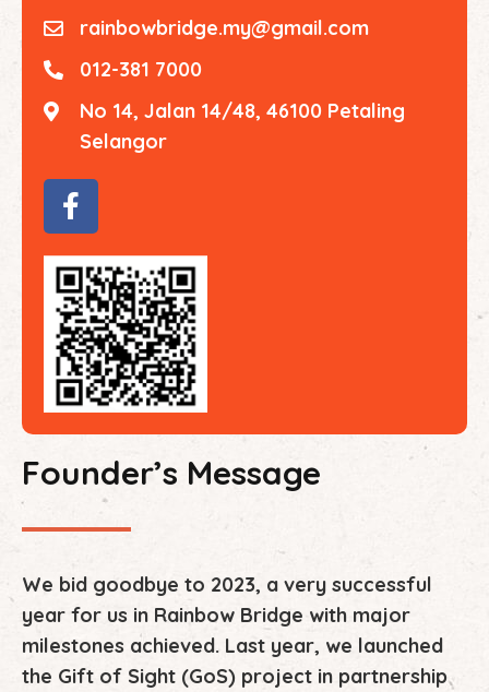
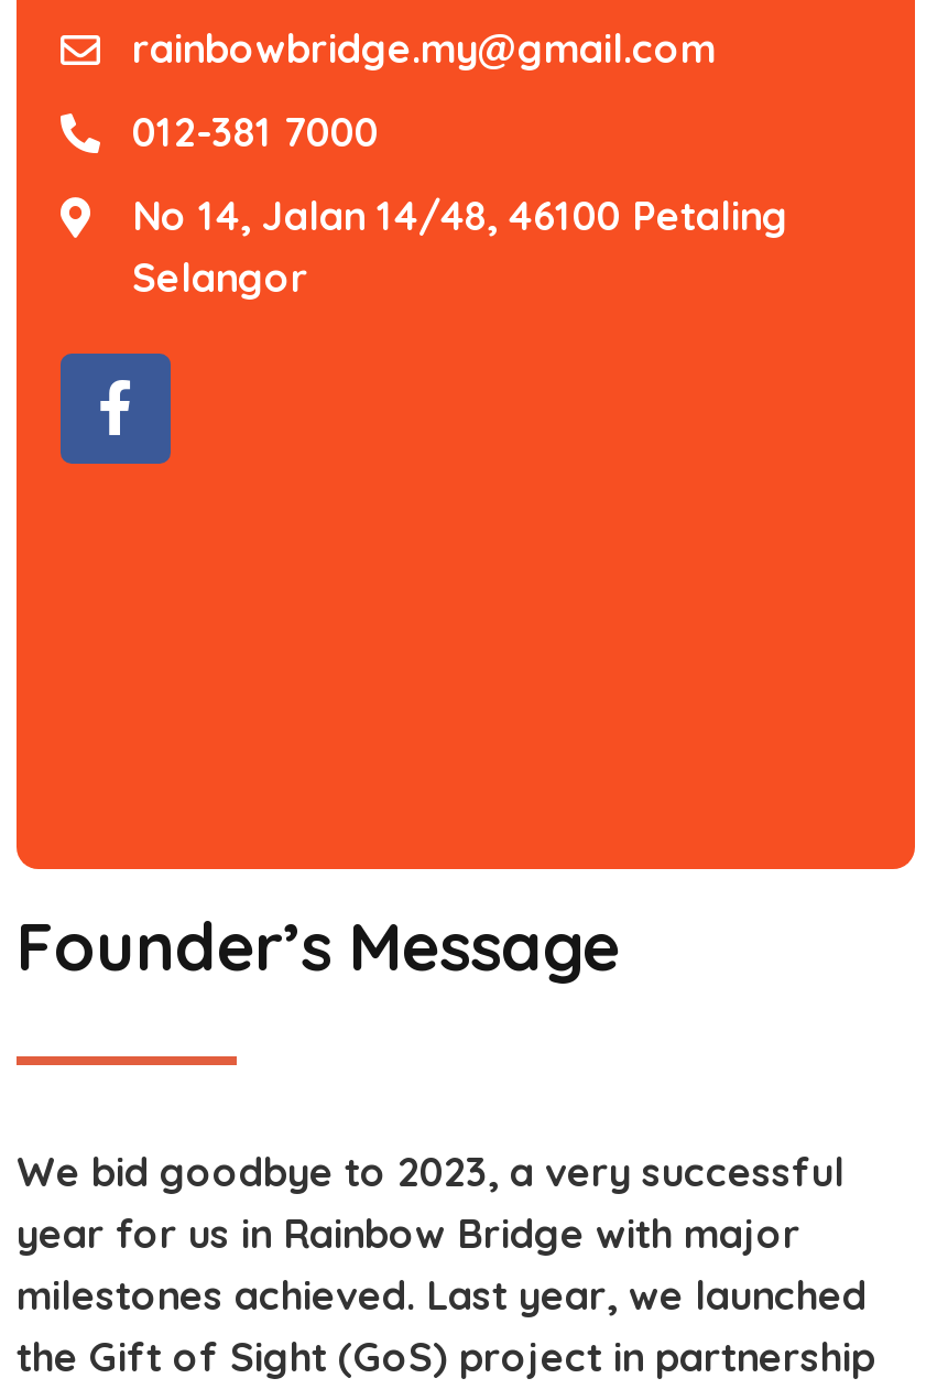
- [image]
